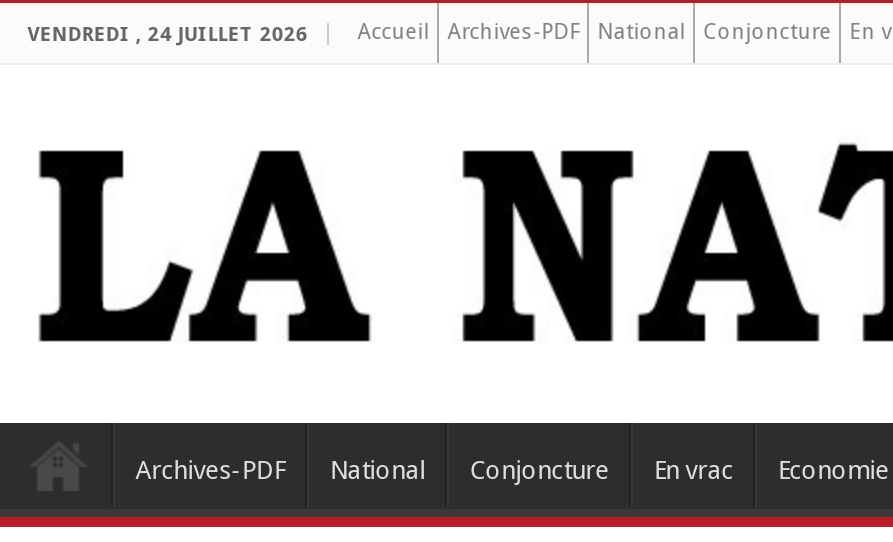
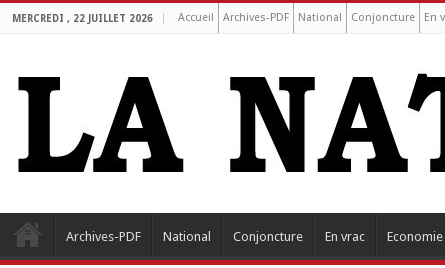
- VENDREDI , 24 JUILLET 2026
+ MERCREDI , 22 JUILLET 2026
